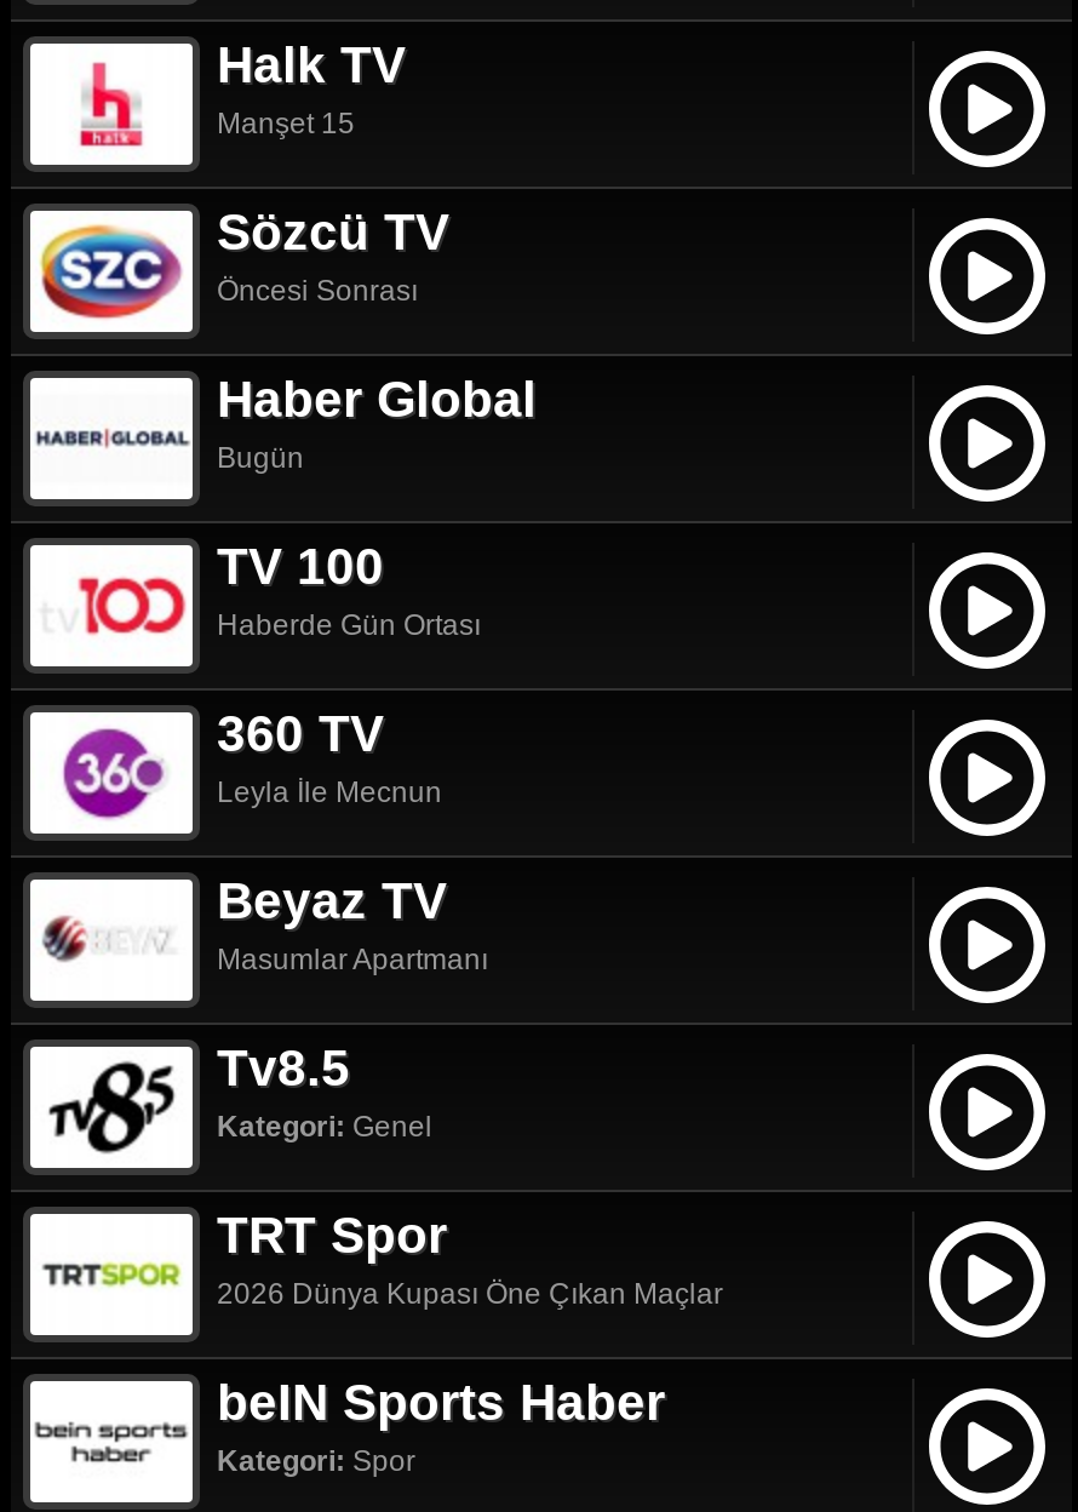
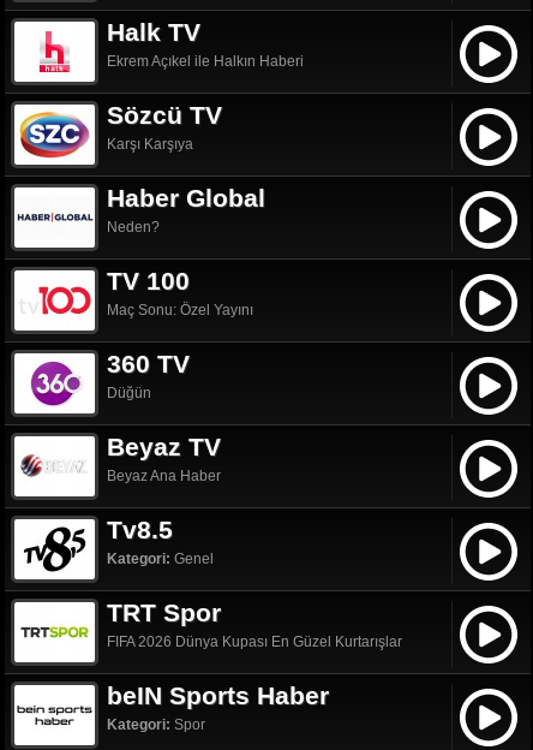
- Manşet 15
+ Ekrem Açıkel ile Halkın Haberi

- Öncesi Sonrası
+ Karşı Karşıya

- Bugün
+ Neden?

- Haberde Gün Ortası
+ Maç Sonu: Özel Yayını

- Leyla İle Mecnun
+ Düğün

- Masumlar Apartmanı
+ Beyaz Ana Haber

- 2026 Dünya Kupası Öne Çıkan Maçlar
+ FIFA 2026 Dünya Kupası En Güzel Kurtarışlar
